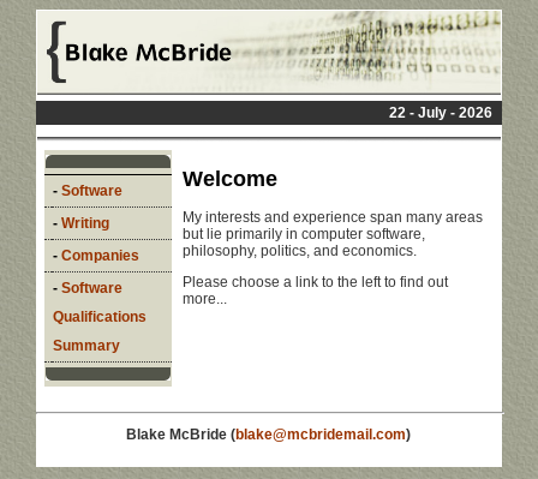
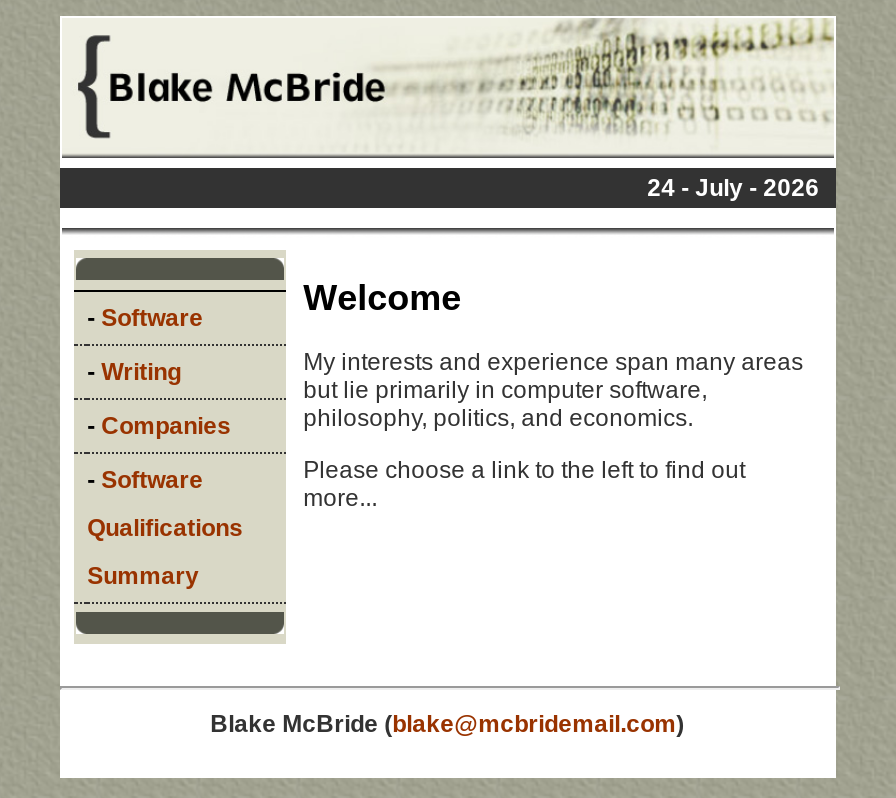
- 22 - July - 2026
+ 24 - July - 2026
